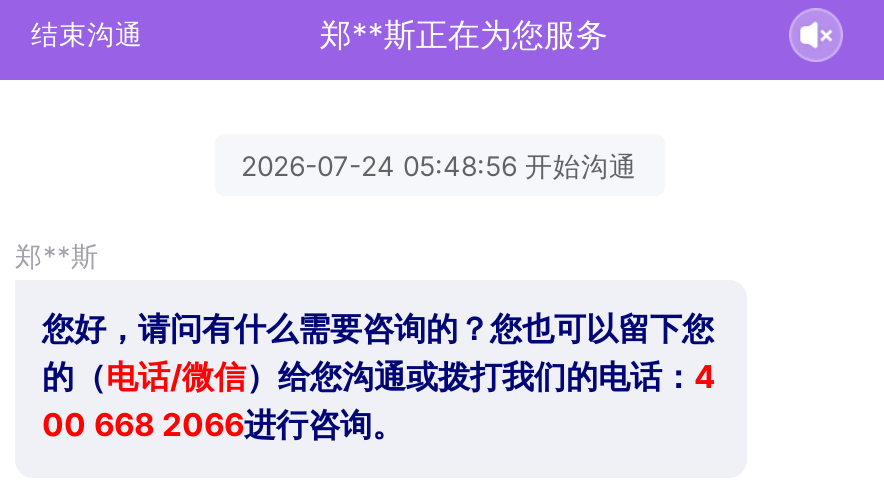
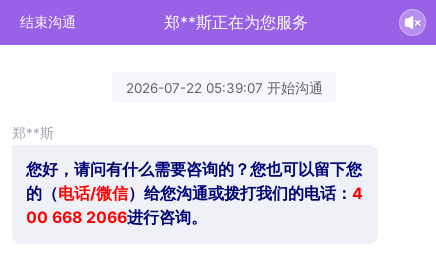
- 2026-07-24 05:48:56 开始沟通
+ 2026-07-22 05:39:07 开始沟通
